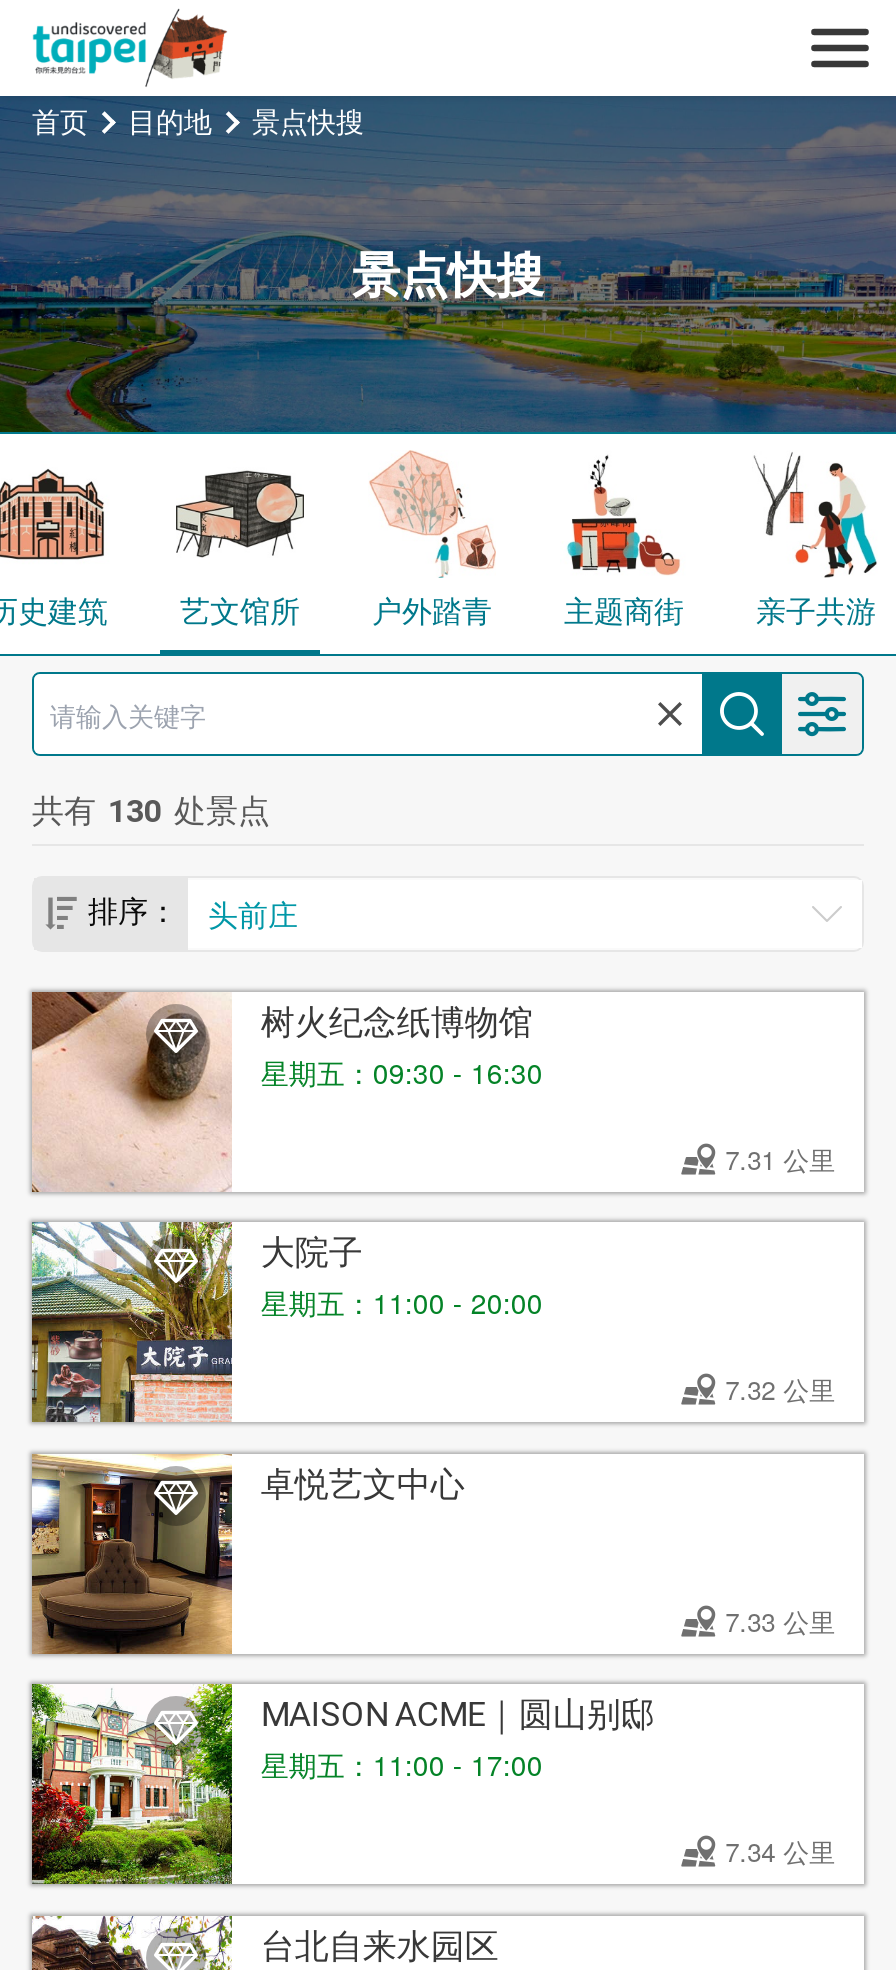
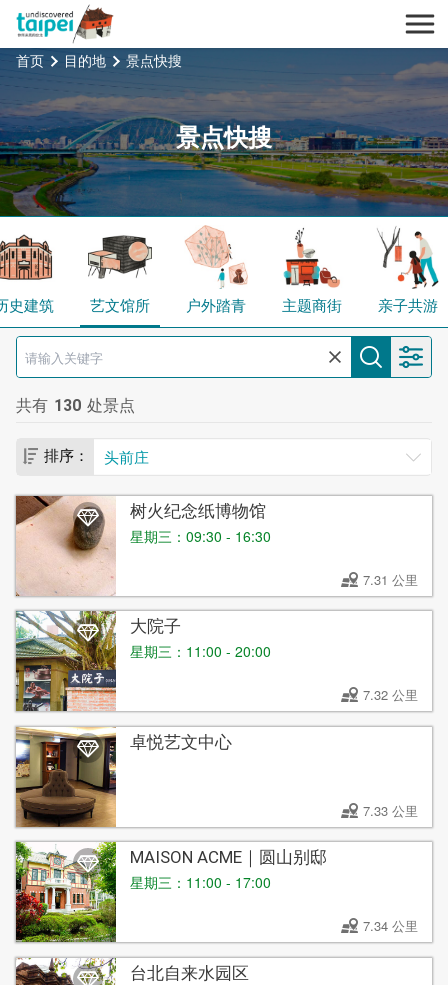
- 星期五：09:30 - 16:30
+ 星期三：09:30 - 16:30

- 星期五：11:00 - 20:00
+ 星期三：11:00 - 20:00

- 星期五：11:00 - 17:00
+ 星期三：11:00 - 17:00
